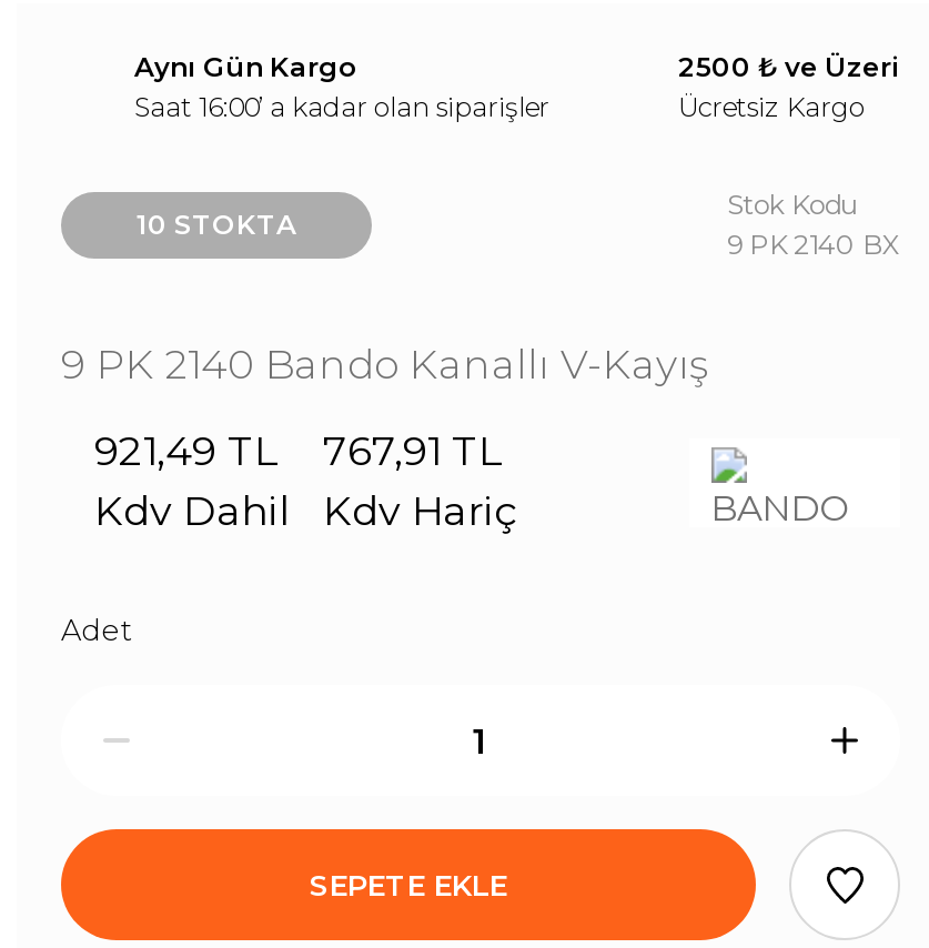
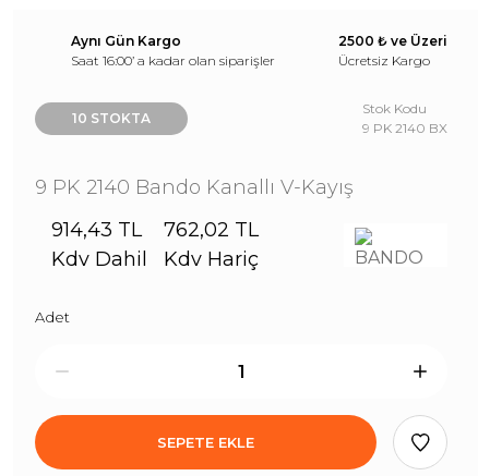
- 921,49 TL
+ 914,43 TL

- 767,91 TL
+ 762,02 TL
